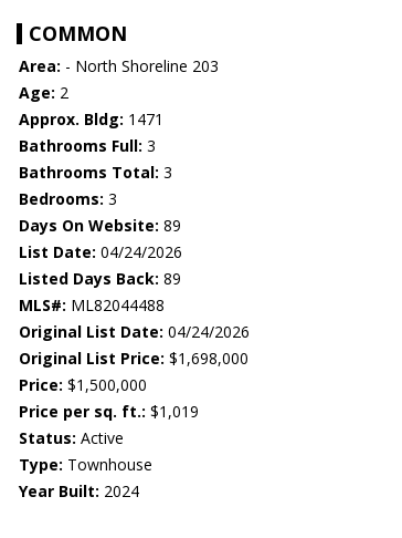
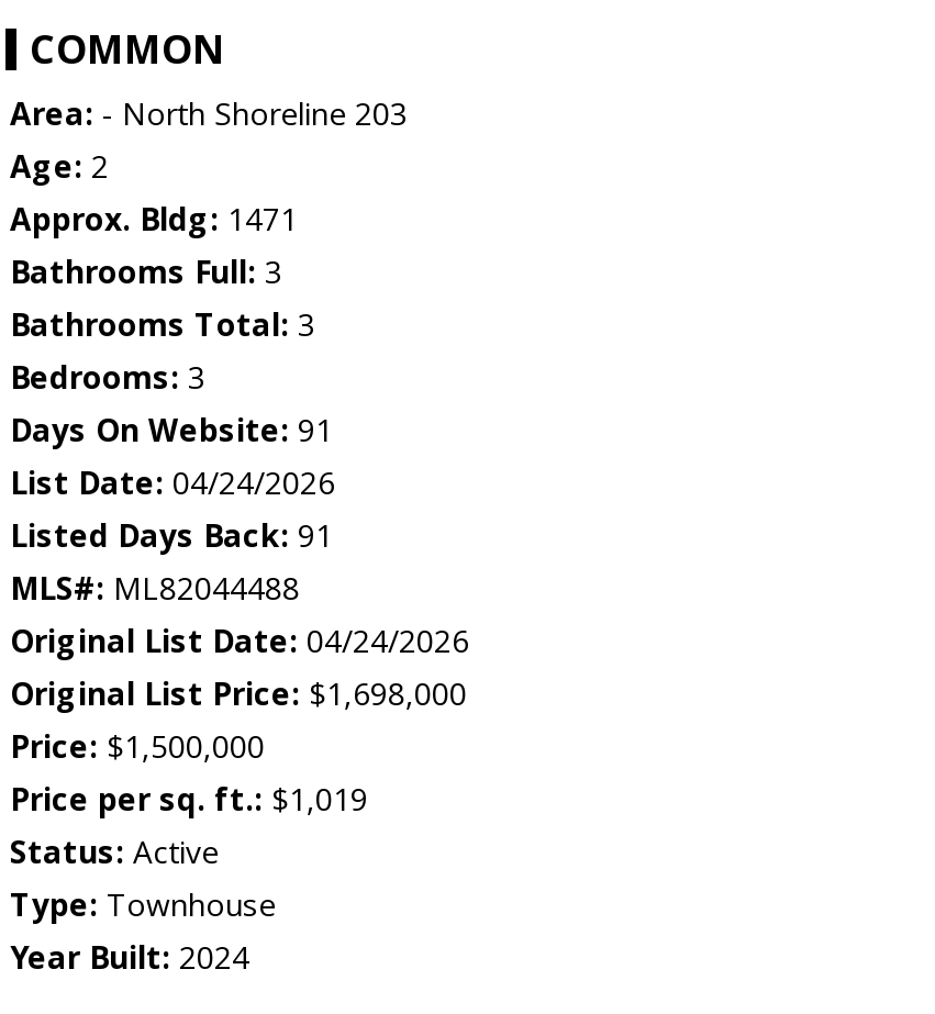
- Days On Website: 89
+ Days On Website: 91

- Listed Days Back: 89
+ Listed Days Back: 91
